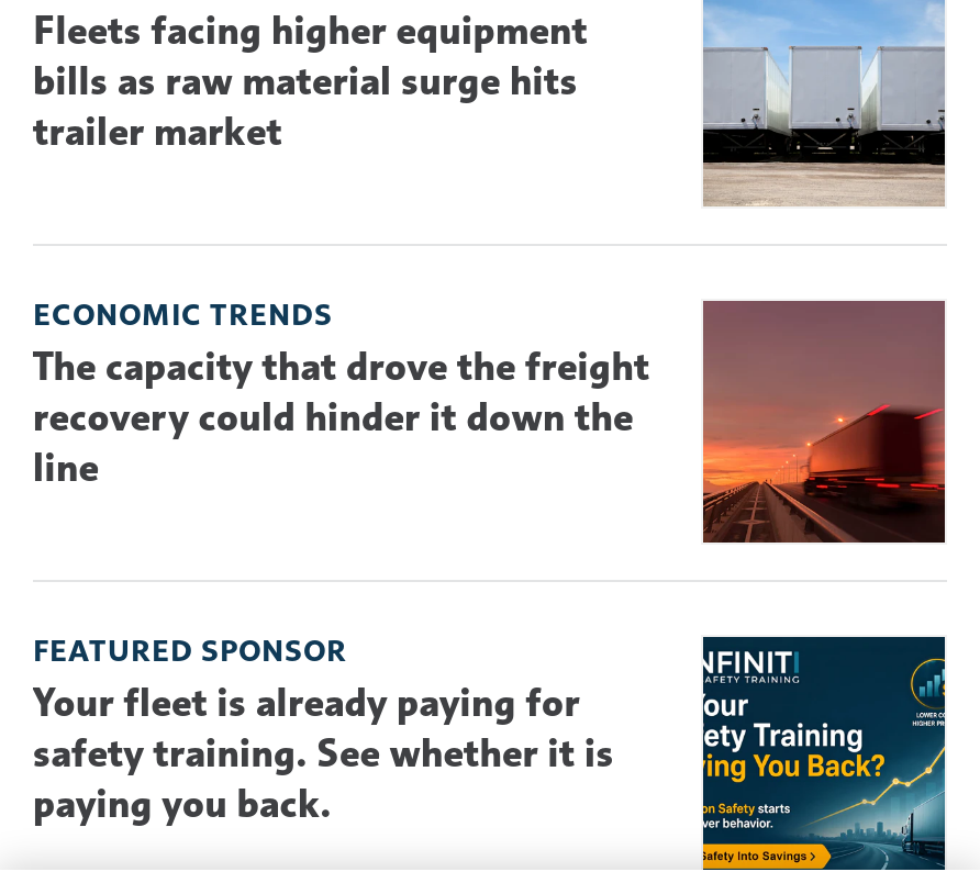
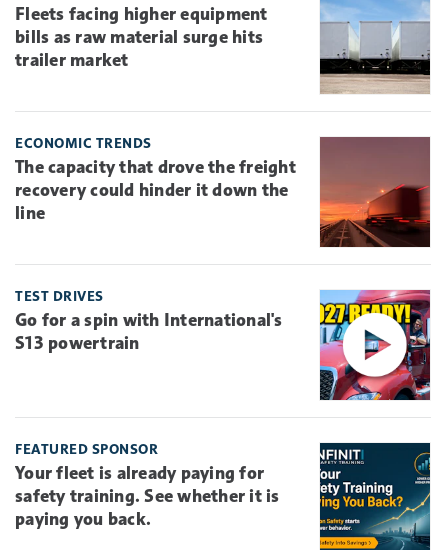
+ [image]
+ TEST DRIVES
+ Go for a spin with International's
+ S13 powertrain
